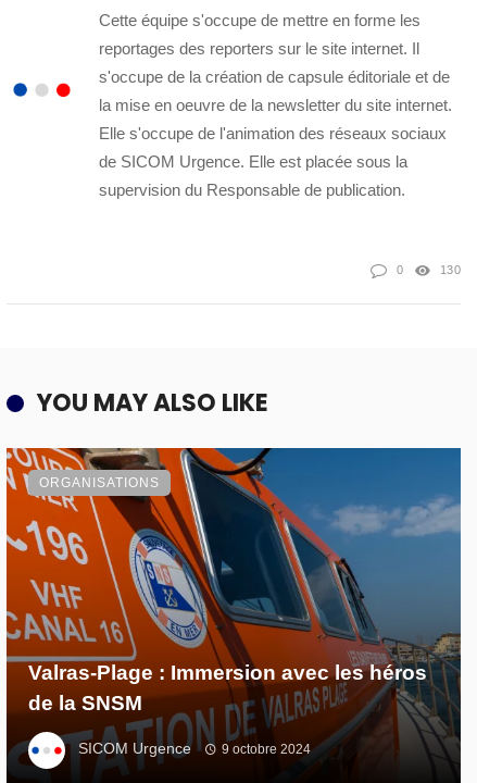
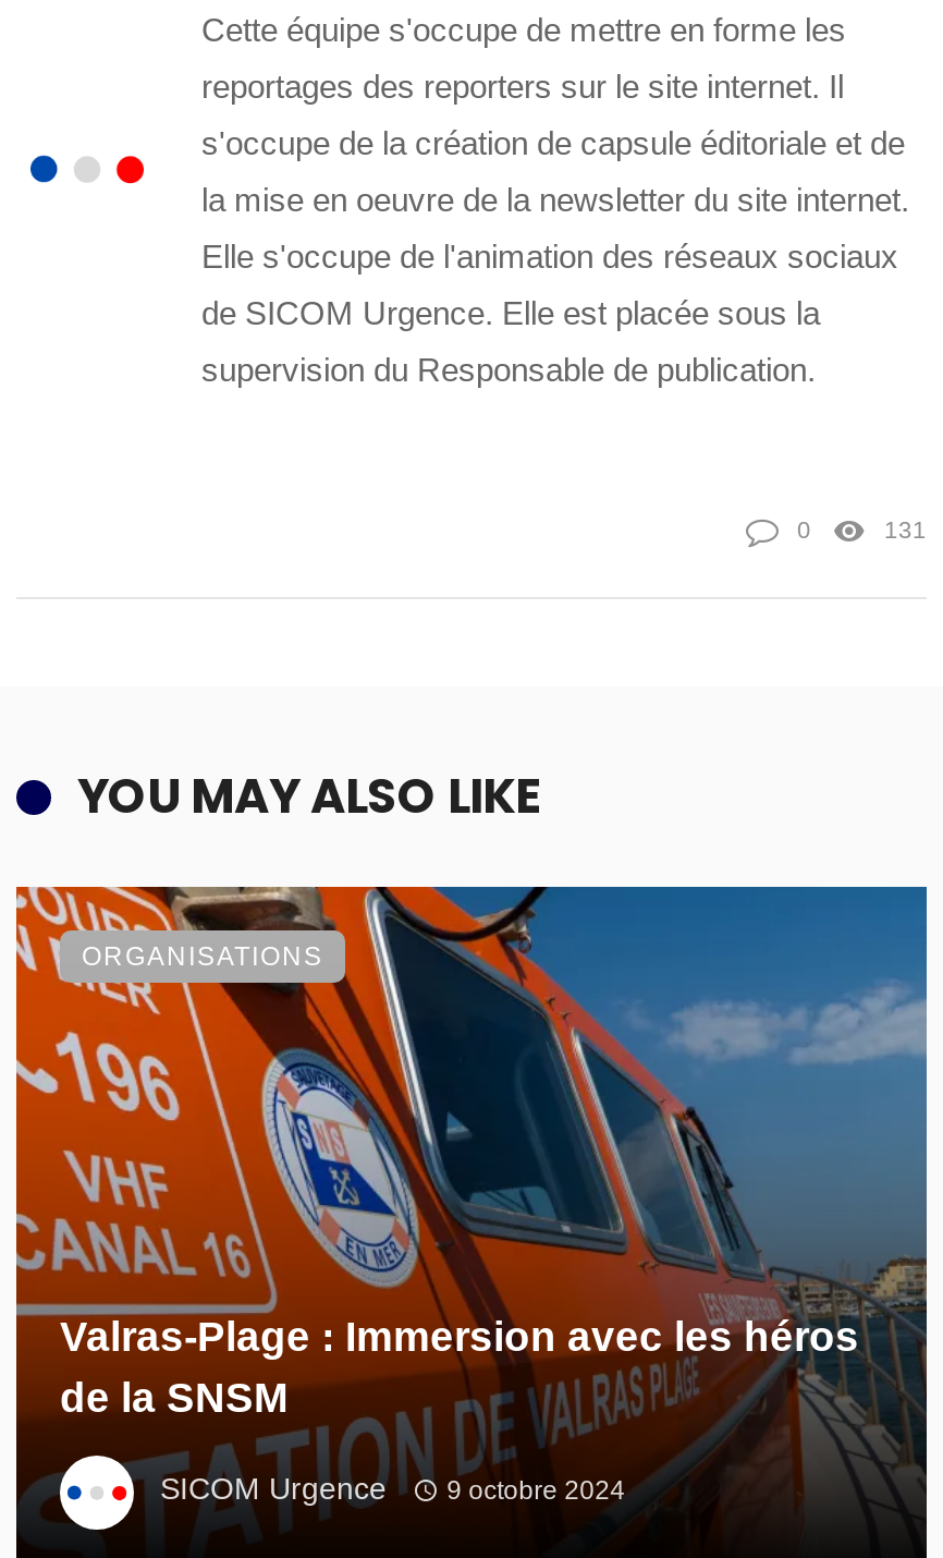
- 130
+ 131
